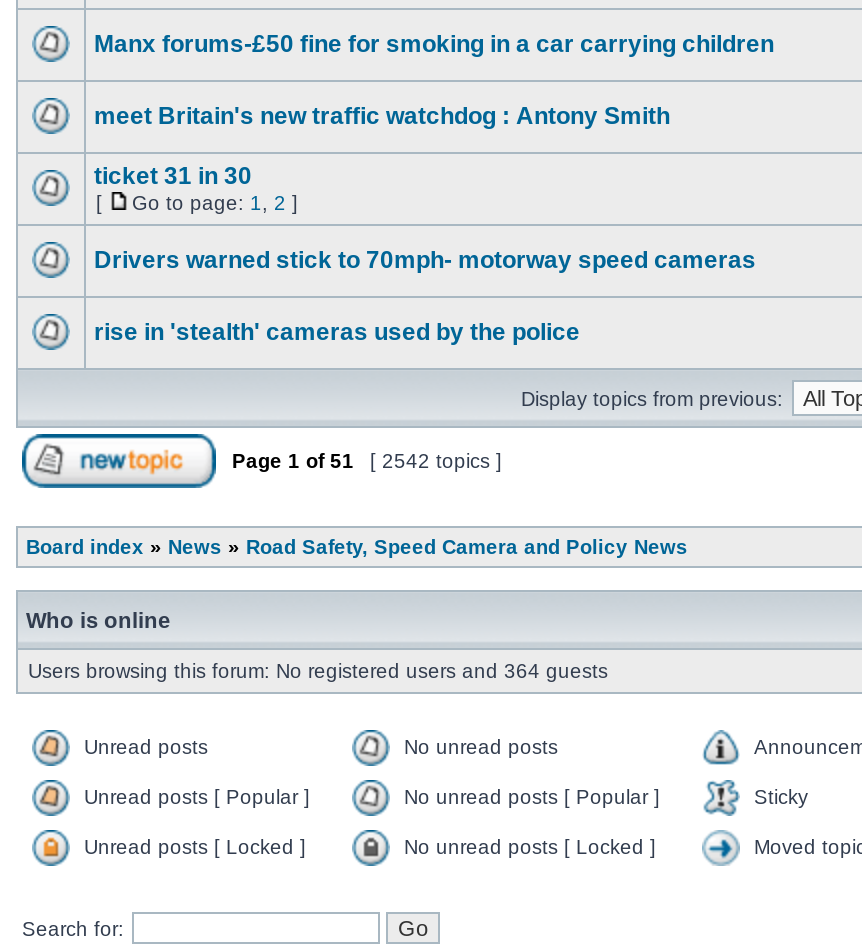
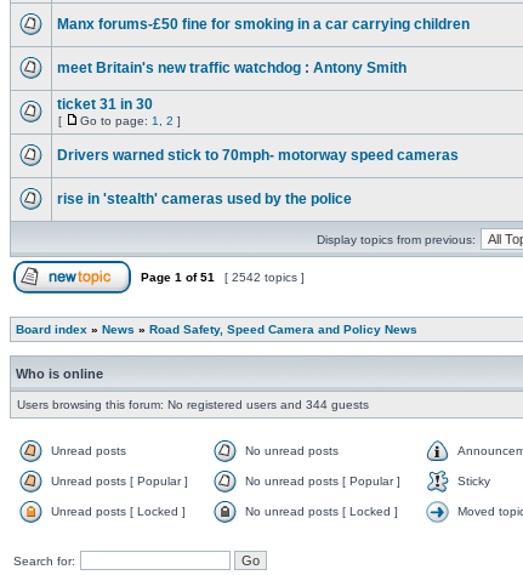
- Users browsing this forum: No registered users and 364 guests
+ Users browsing this forum: No registered users and 344 guests
